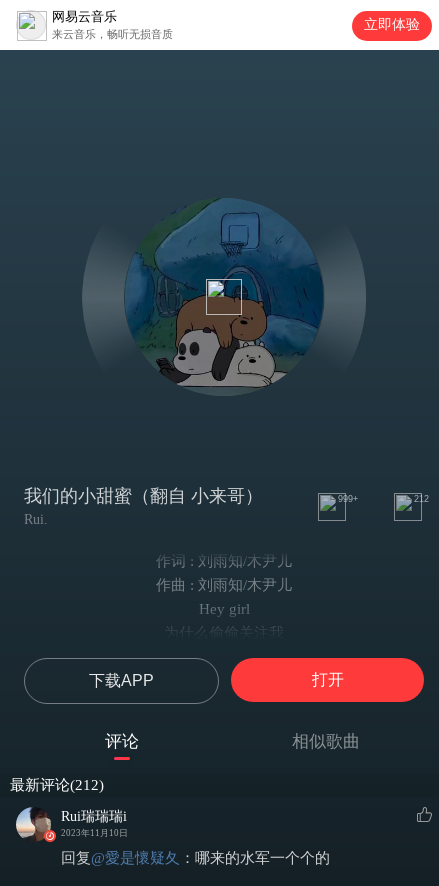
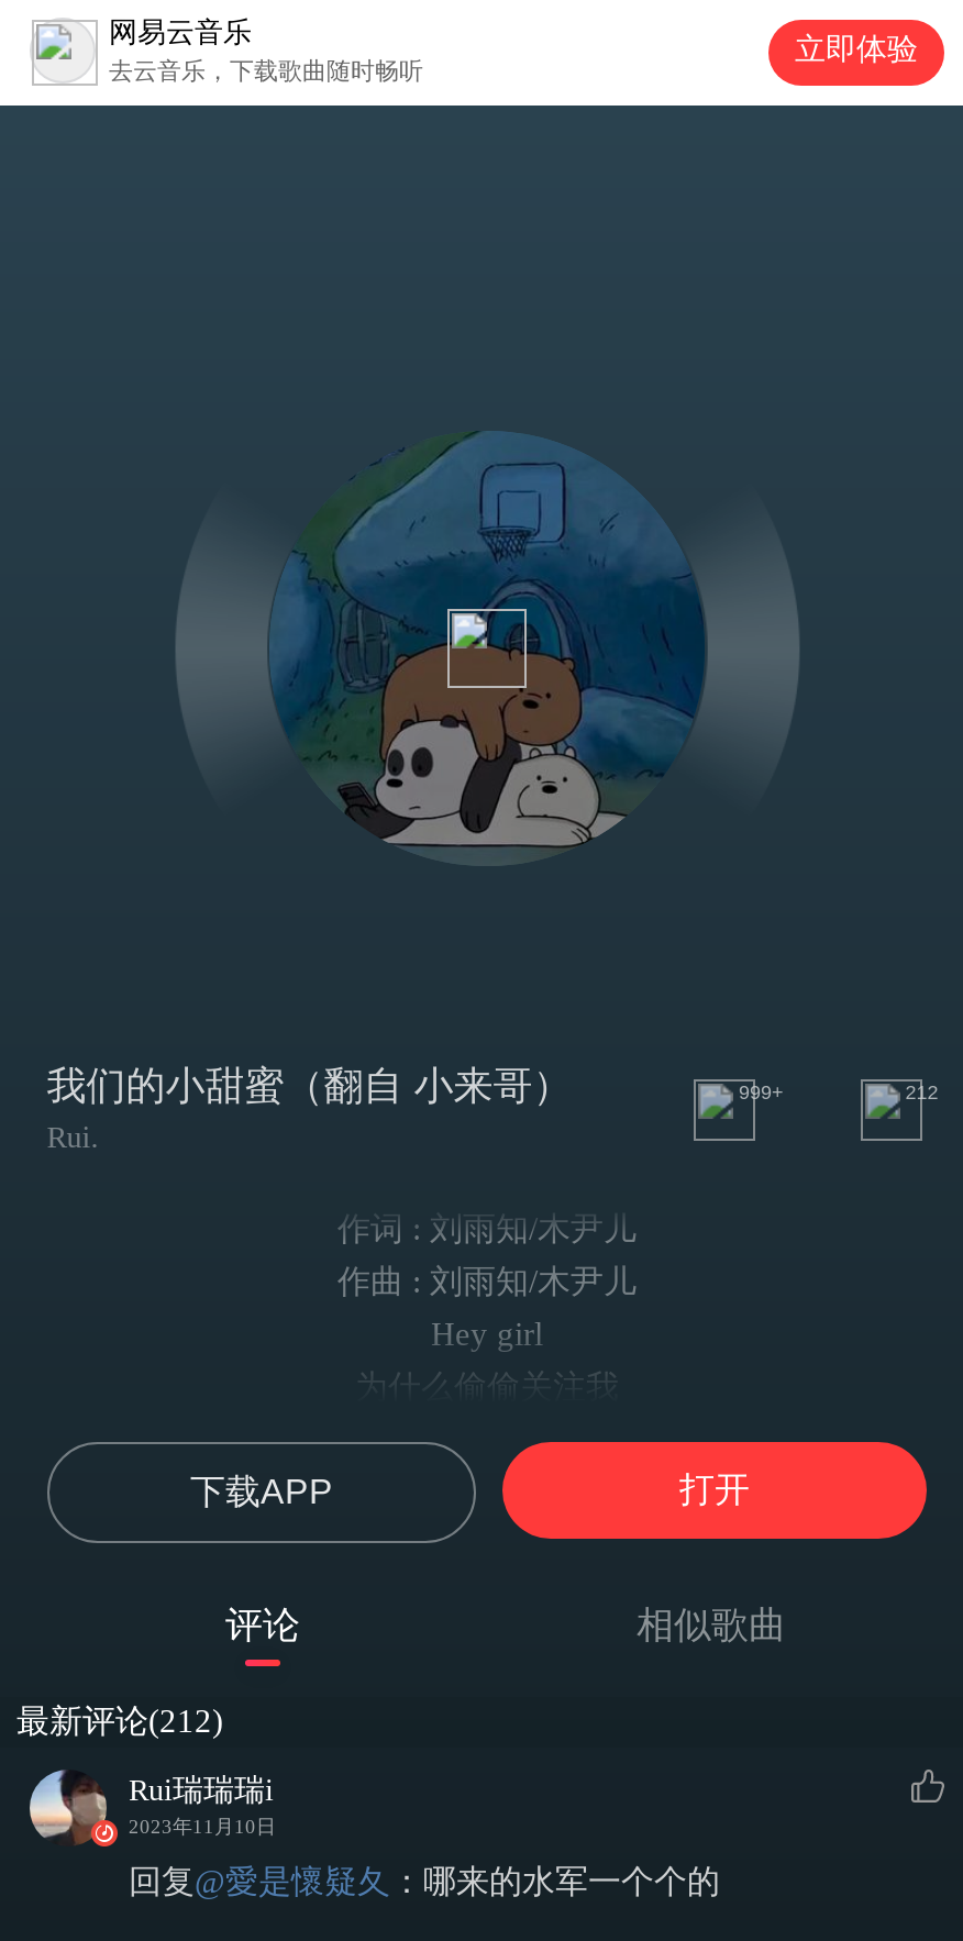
- 来云音乐，畅听无损音质
+ 去云音乐，下载歌曲随时畅听
